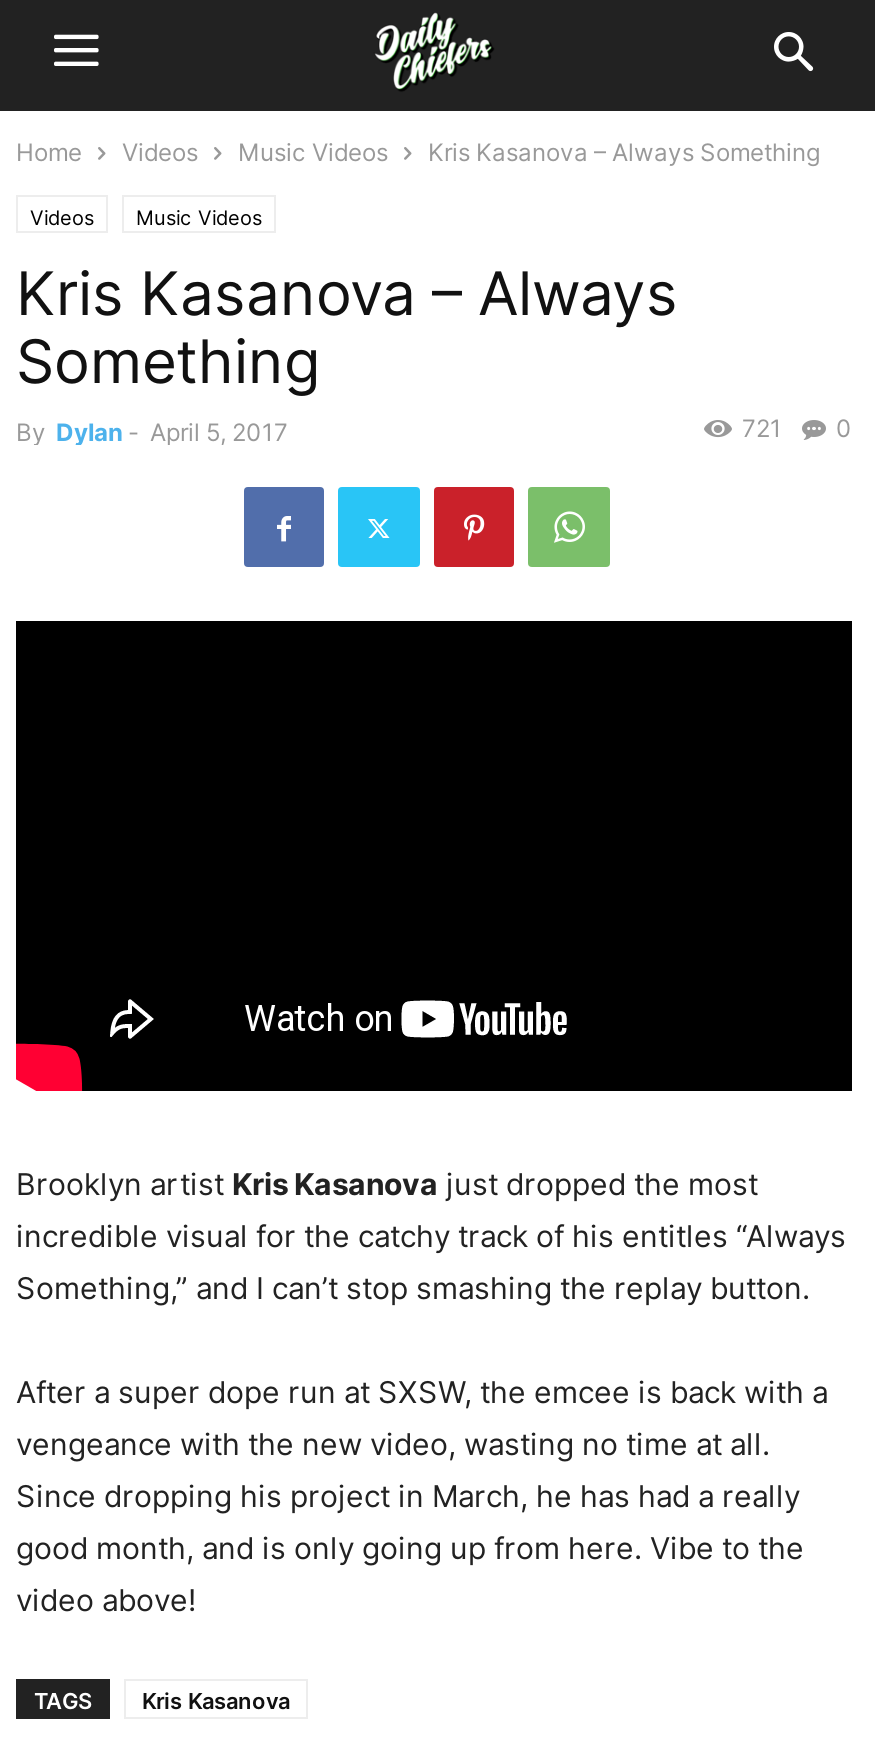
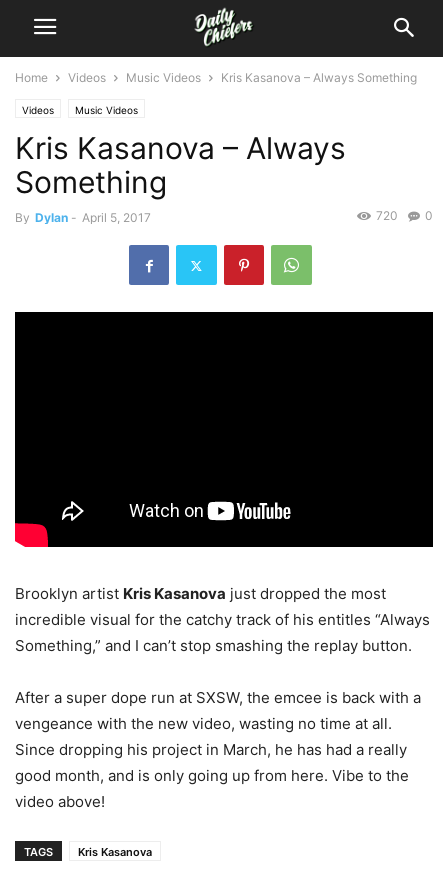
- 721 0
+ 720 0
